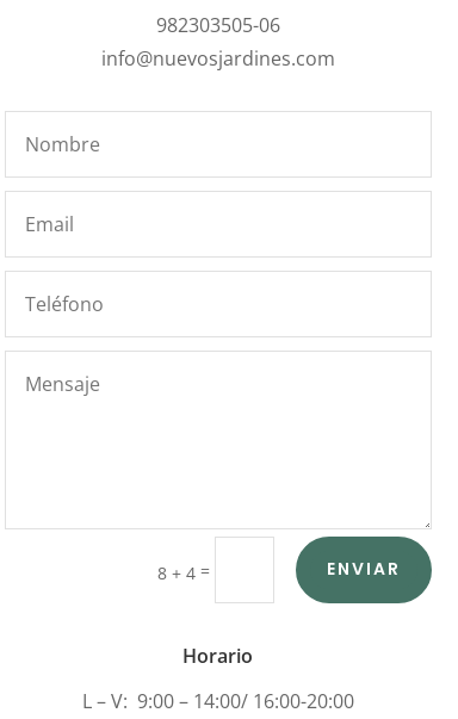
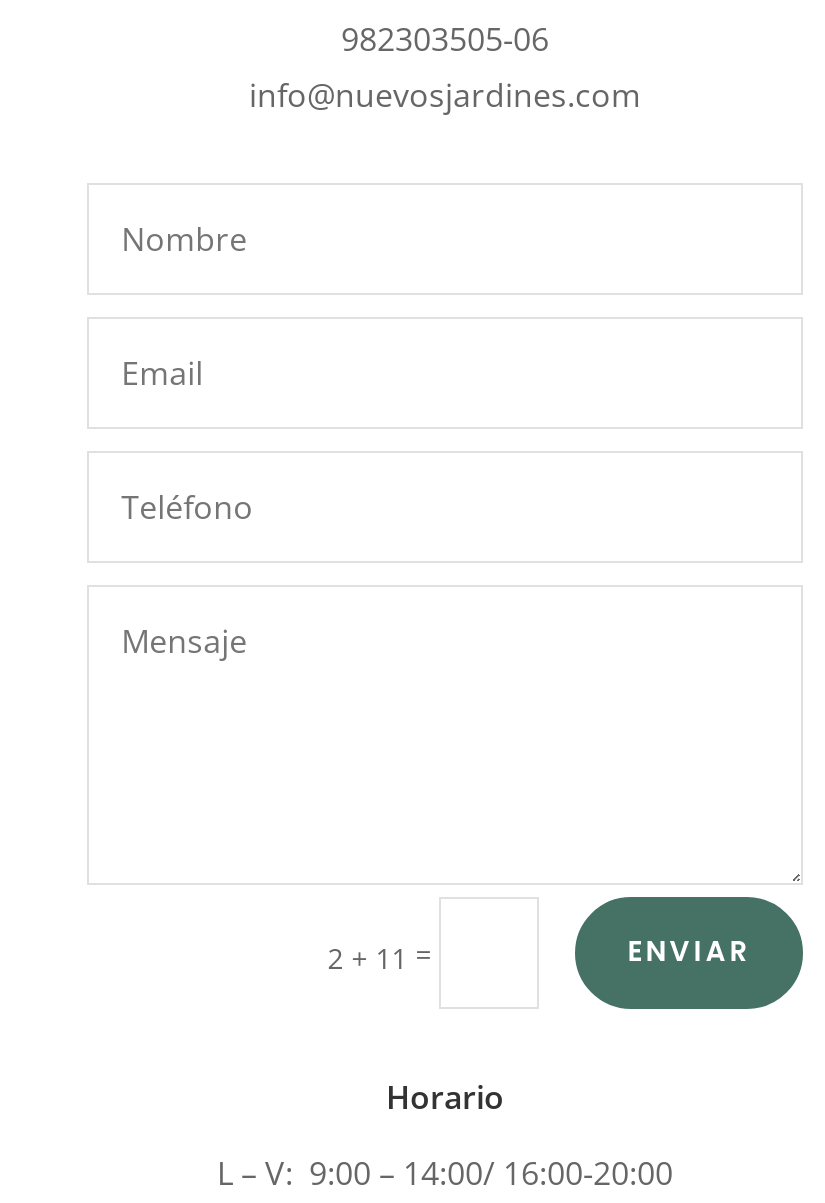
- 8 + 4 =
+ 2 + 11 =
